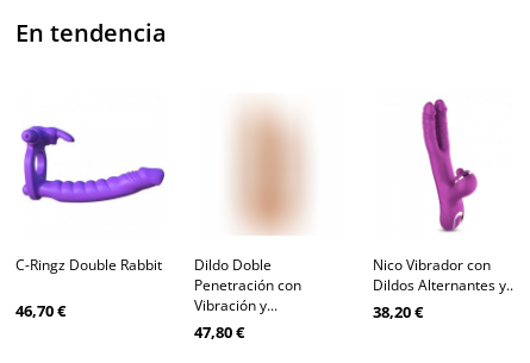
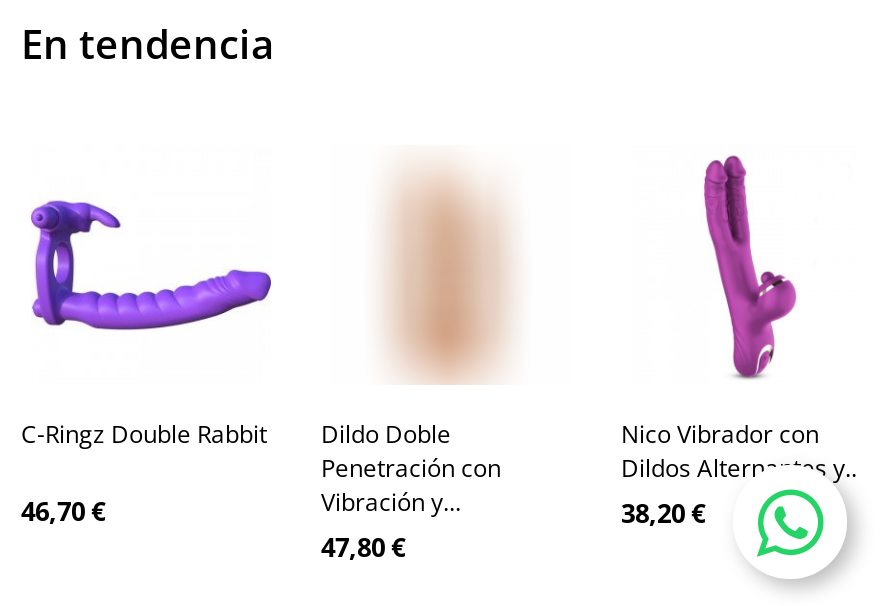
+ [image]
